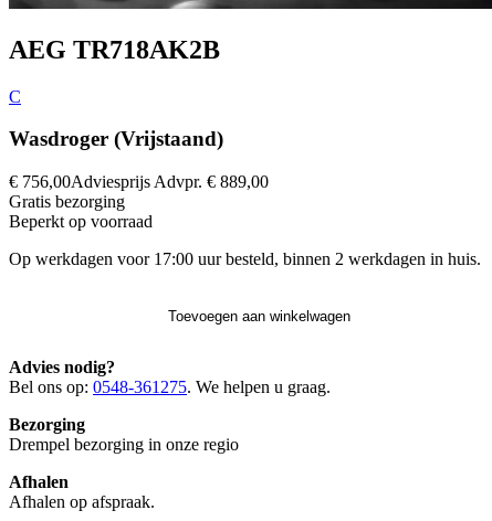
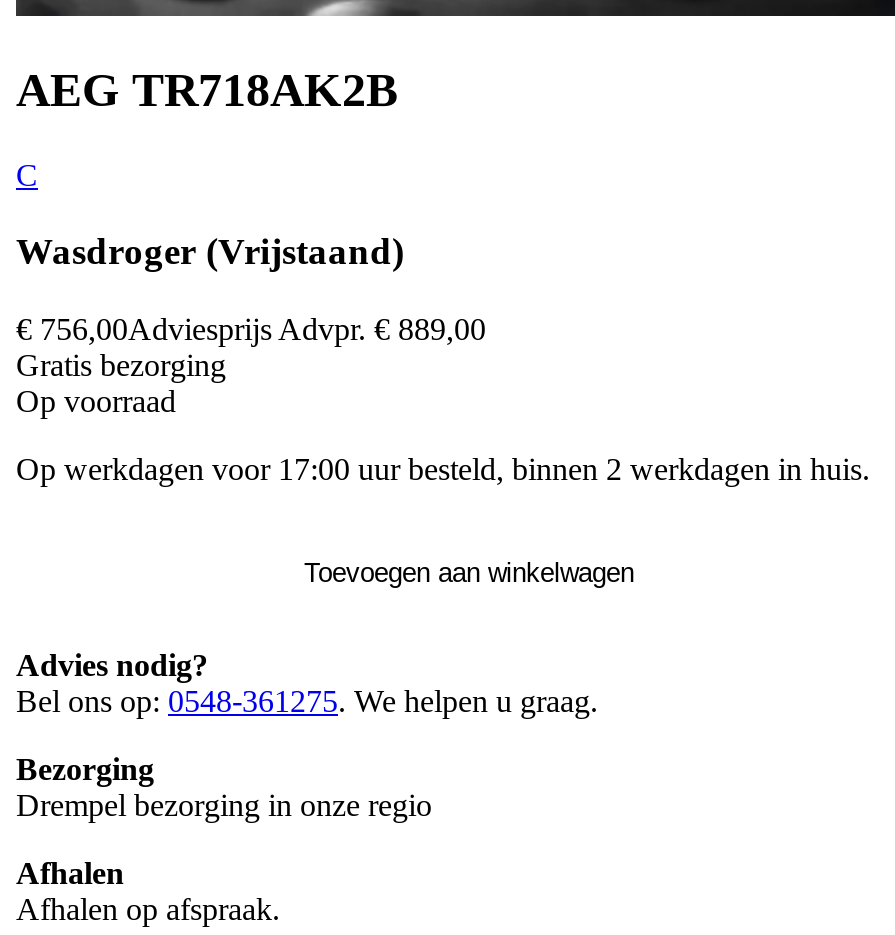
- Beperkt op voorraad
+ Op voorraad
